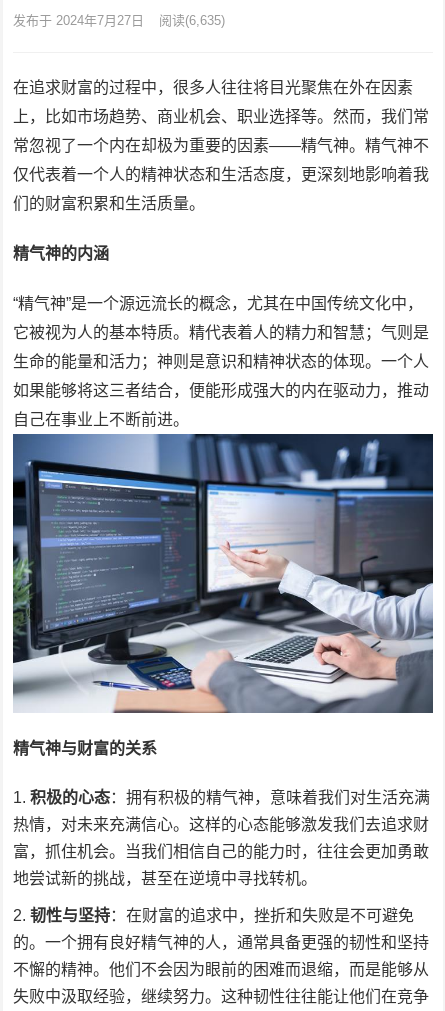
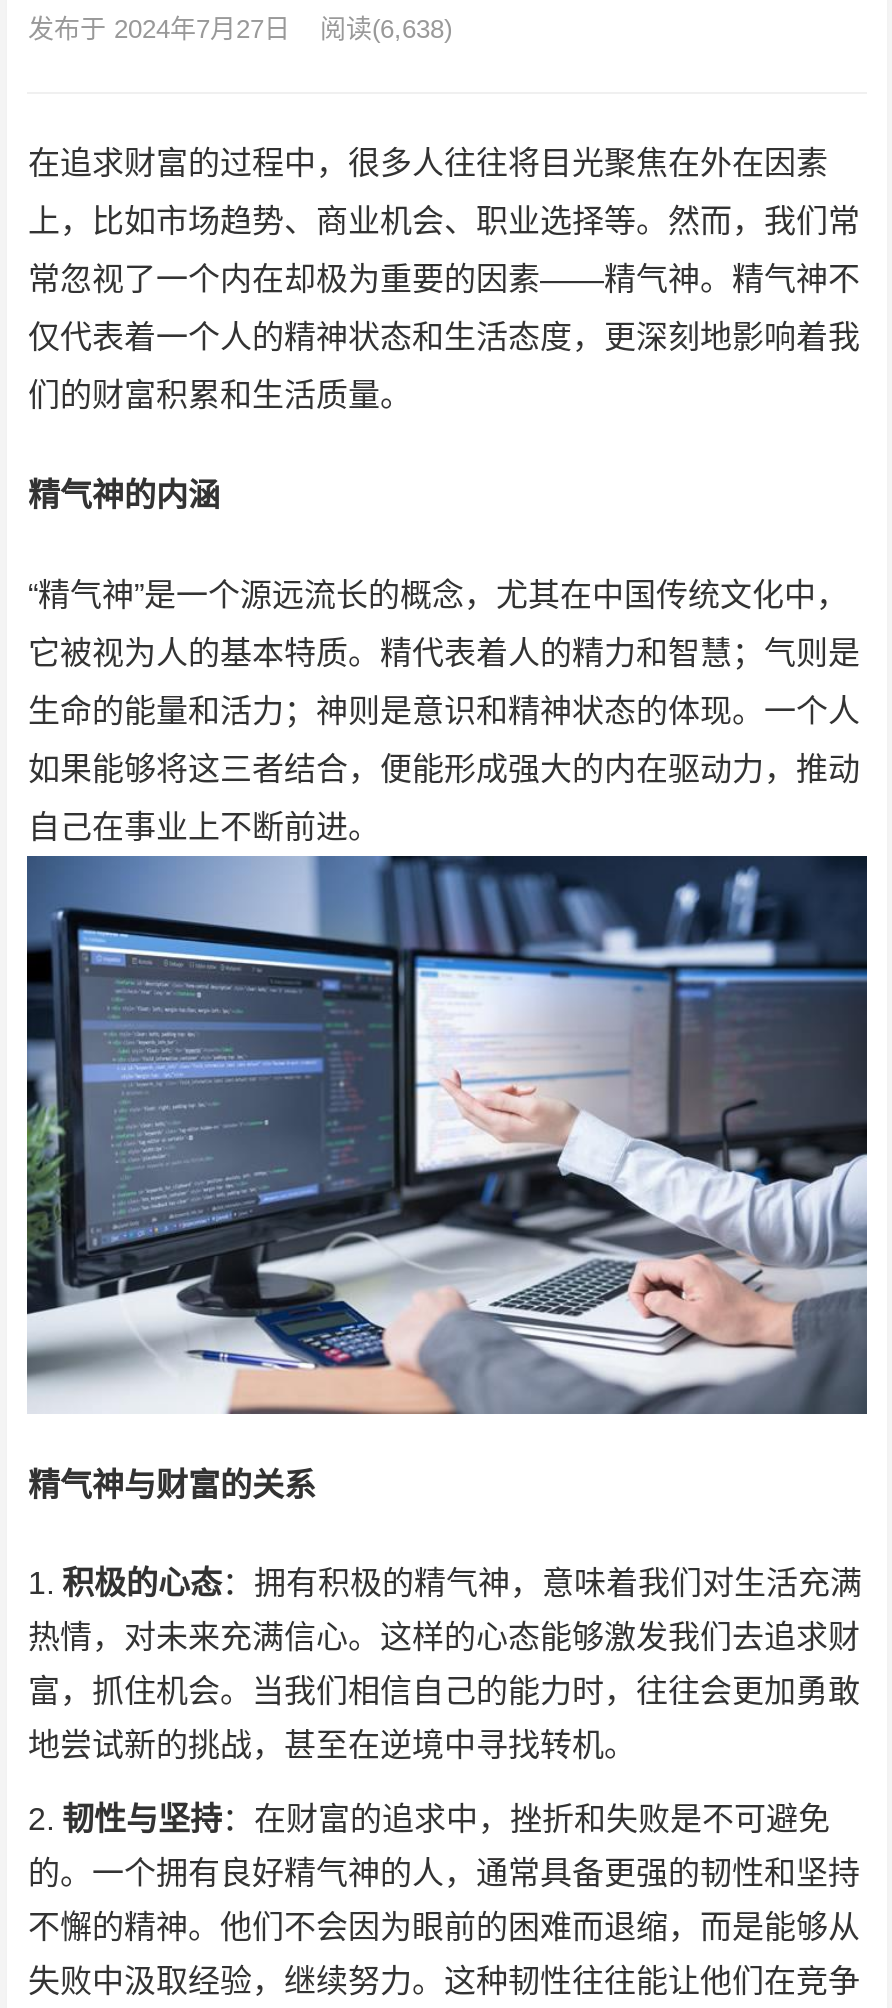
- 发布于 2024年7月27日 阅读(6,635)
+ 发布于 2024年7月27日 阅读(6,638)
